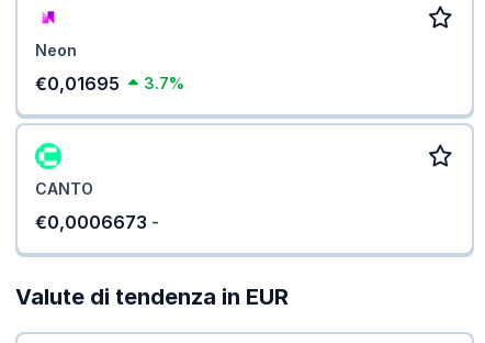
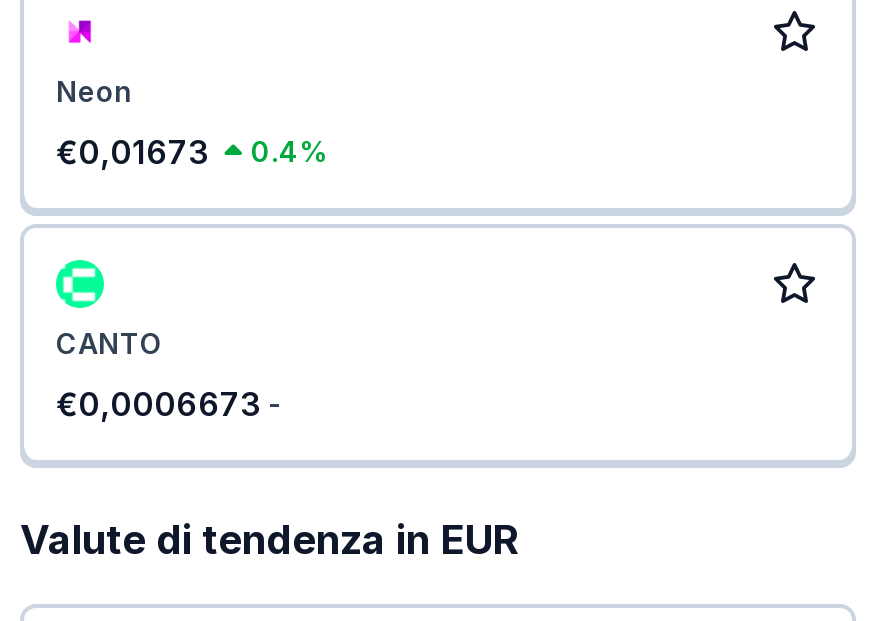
- €0,01695
+ €0,01673

- 3.7%
+ 0.4%
